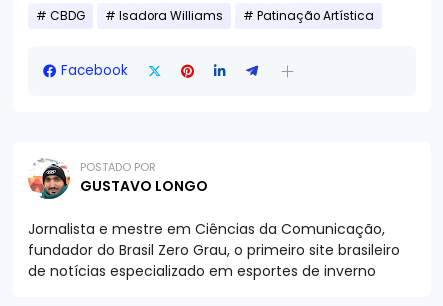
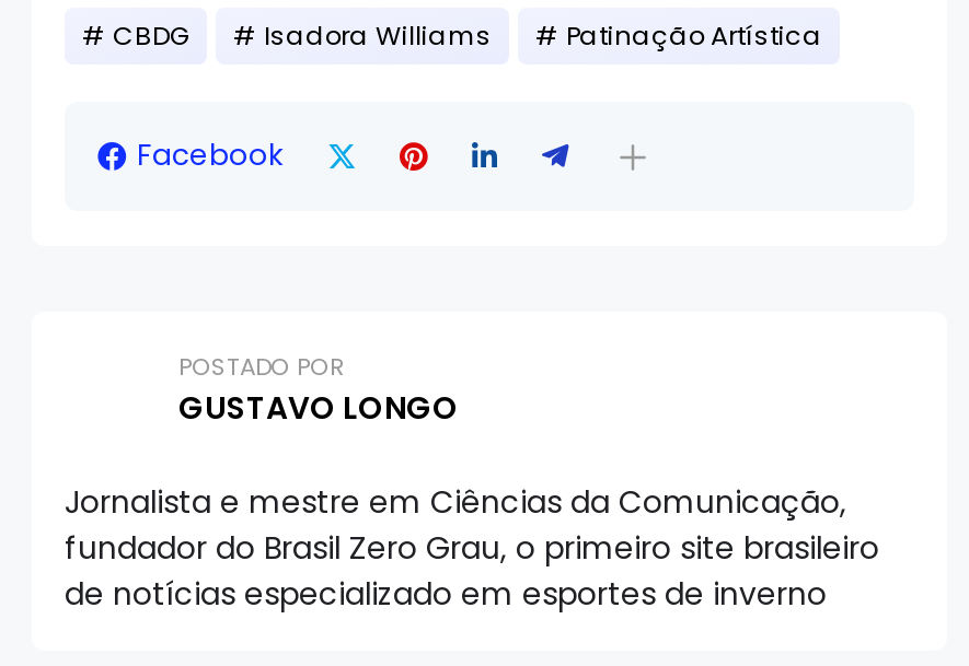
- [image]
